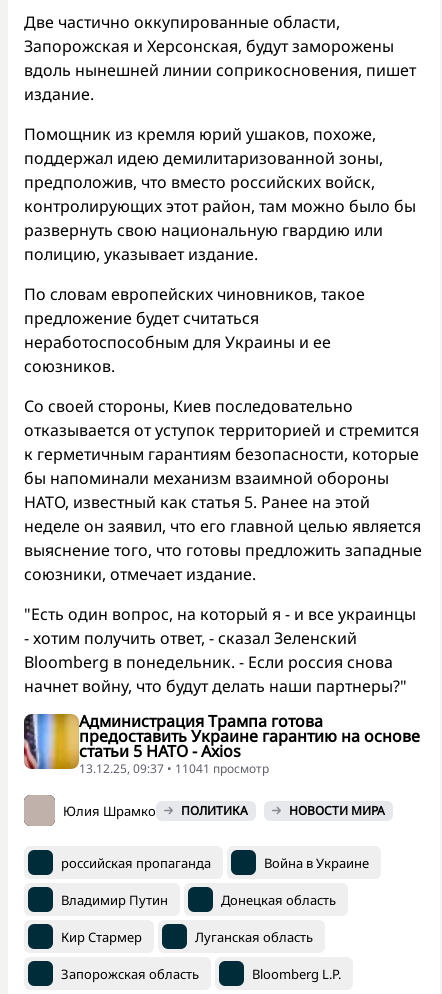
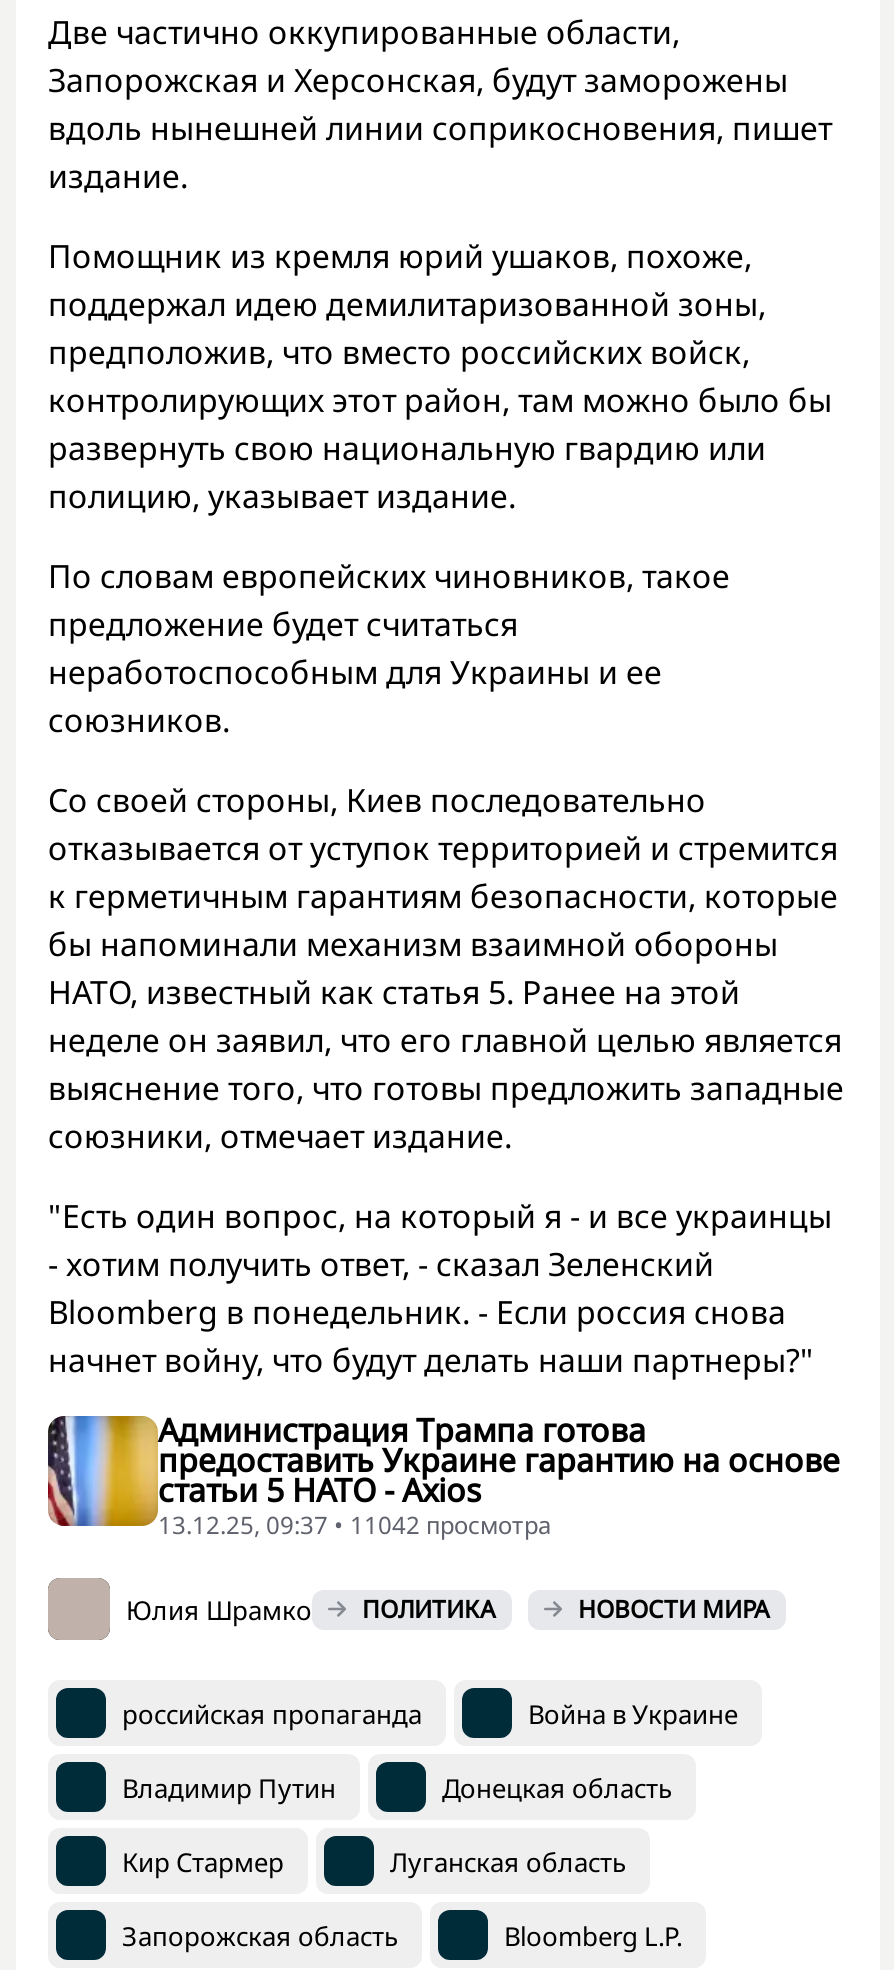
- 13.12.25, 09:37 • 11041 просмотр
+ 13.12.25, 09:37 • 11042 просмотра
